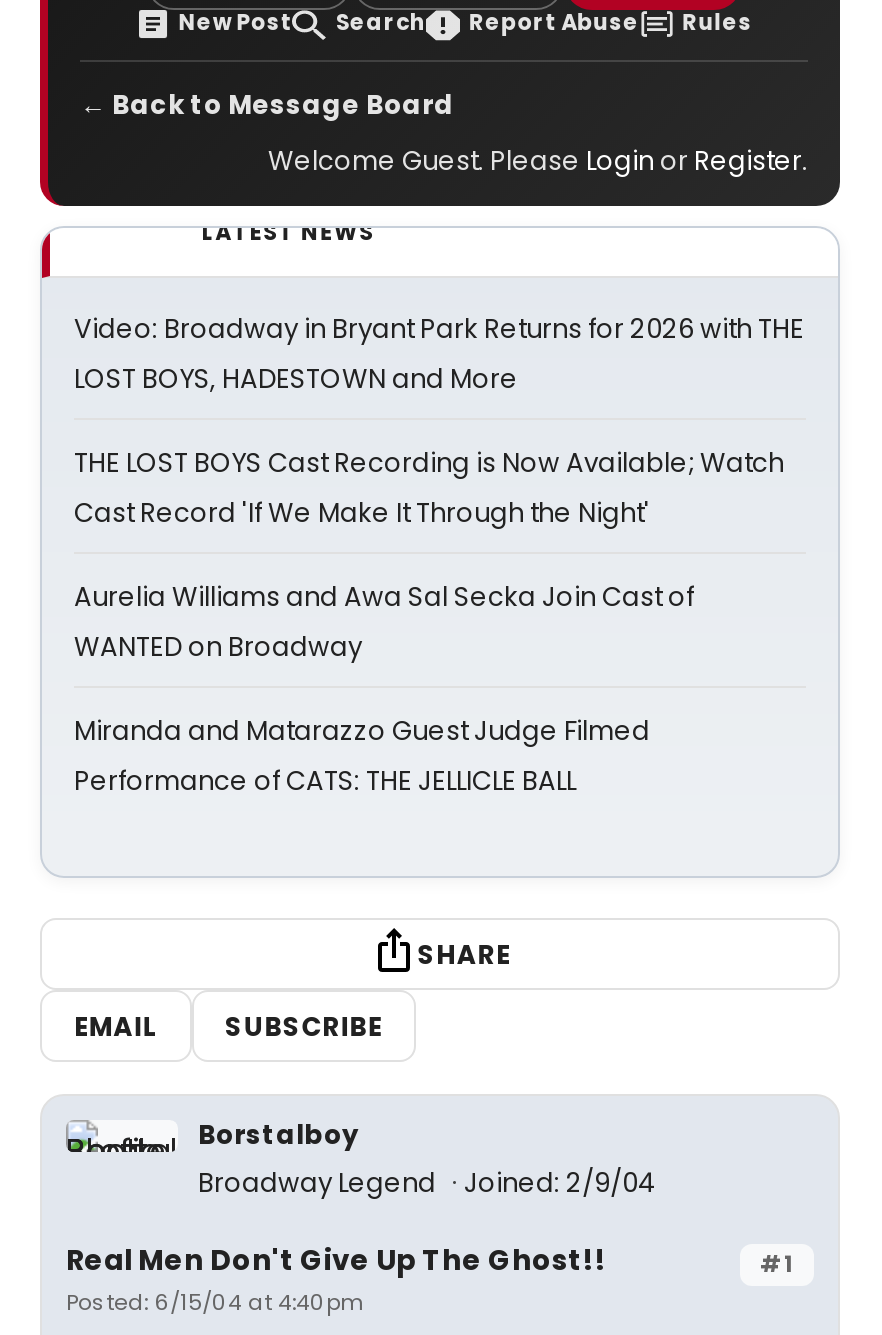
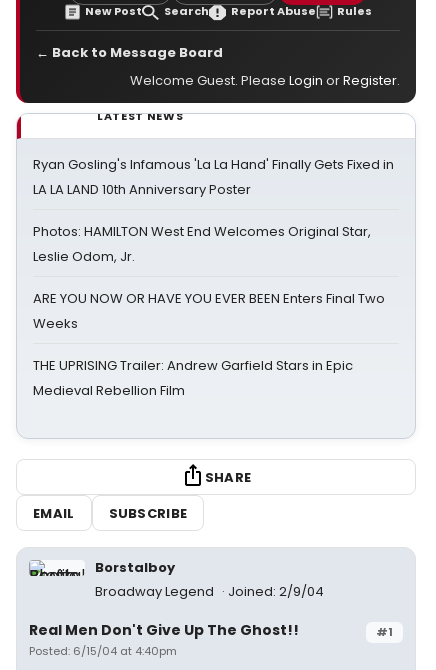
- Video: Broadway in Bryant Park Returns for 2026 with THE
- LOST BOYS, HADESTOWN and More
+ Ryan Gosling's Infamous 'La La Hand' Finally Gets Fixed in
+ LA LA LAND 10th Anniversary Poster

- THE LOST BOYS Cast Recording is Now Available; Watch
- Cast Record 'If We Make It Through the Night'
+ Photos: HAMILTON West End Welcomes Original Star,
+ Leslie Odom, Jr.

- Aurelia Williams and Awa Sal Secka Join Cast of
- WANTED on Broadway
+ ARE YOU NOW OR HAVE YOU EVER BEEN Enters Final Two
+ Weeks

- Miranda and Matarazzo Guest Judge Filmed
- Performance of CATS: THE JELLICLE BALL
+ THE UPRISING Trailer: Andrew Garfield Stars in Epic
+ Medieval Rebellion Film
